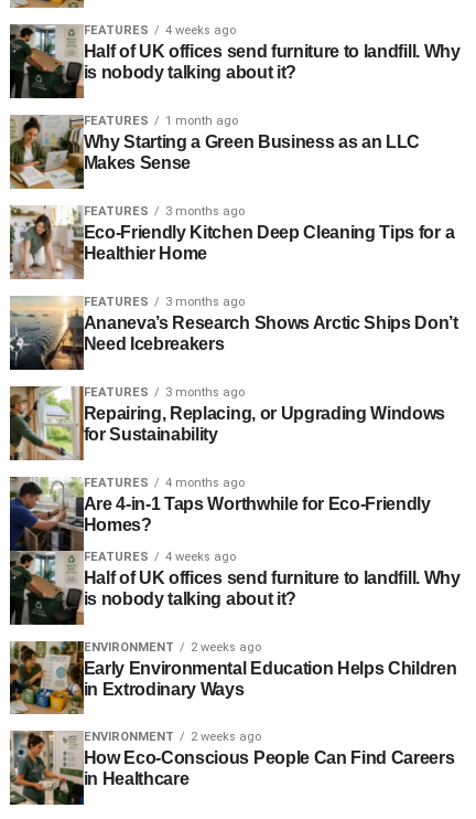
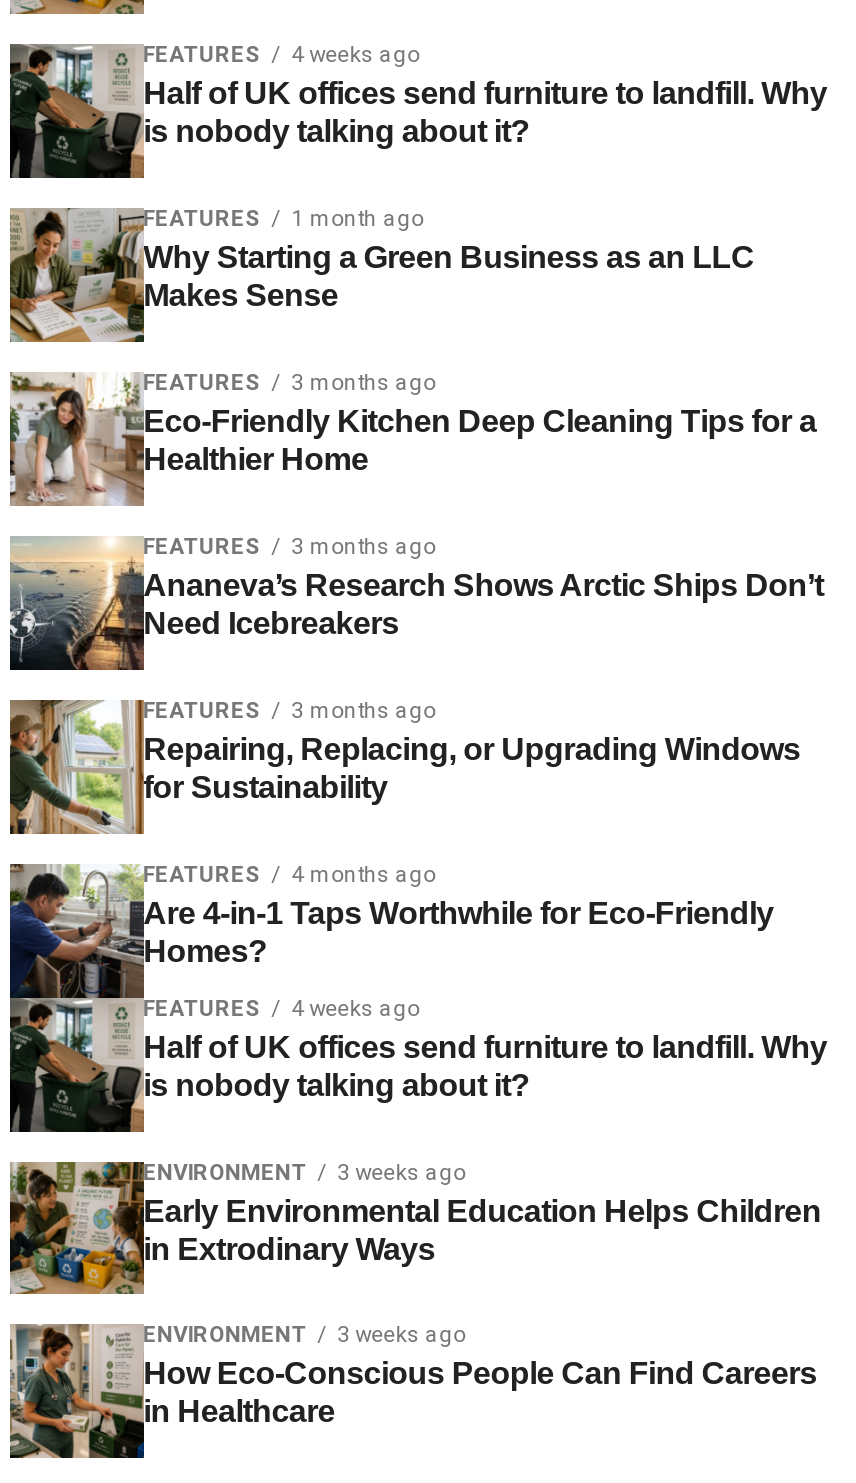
- ENVIRONMENT 2 weeks ago
+ ENVIRONMENT 3 weeks ago

- ENVIRONMENT 2 weeks ago
+ ENVIRONMENT 3 weeks ago
